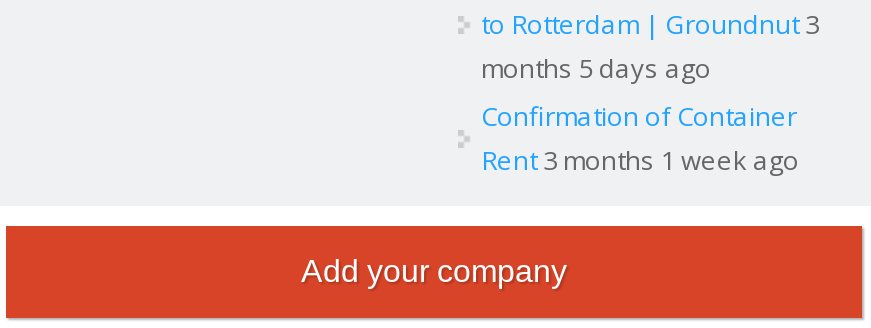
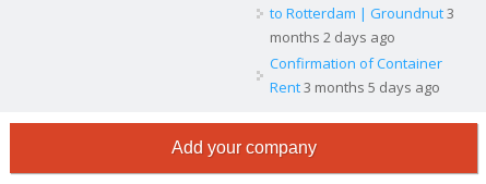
- months 5 days ago
+ months 2 days ago

- Rent 3 months 1 week ago
+ Rent 3 months 5 days ago
